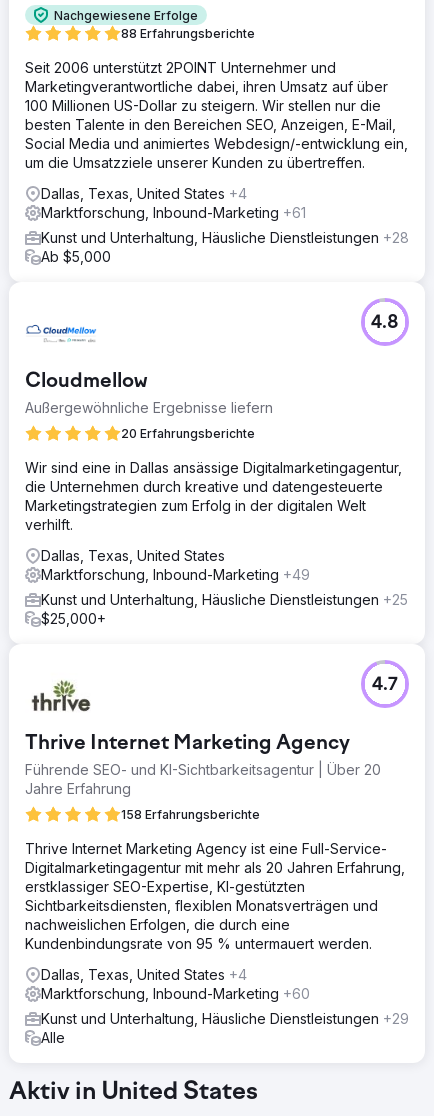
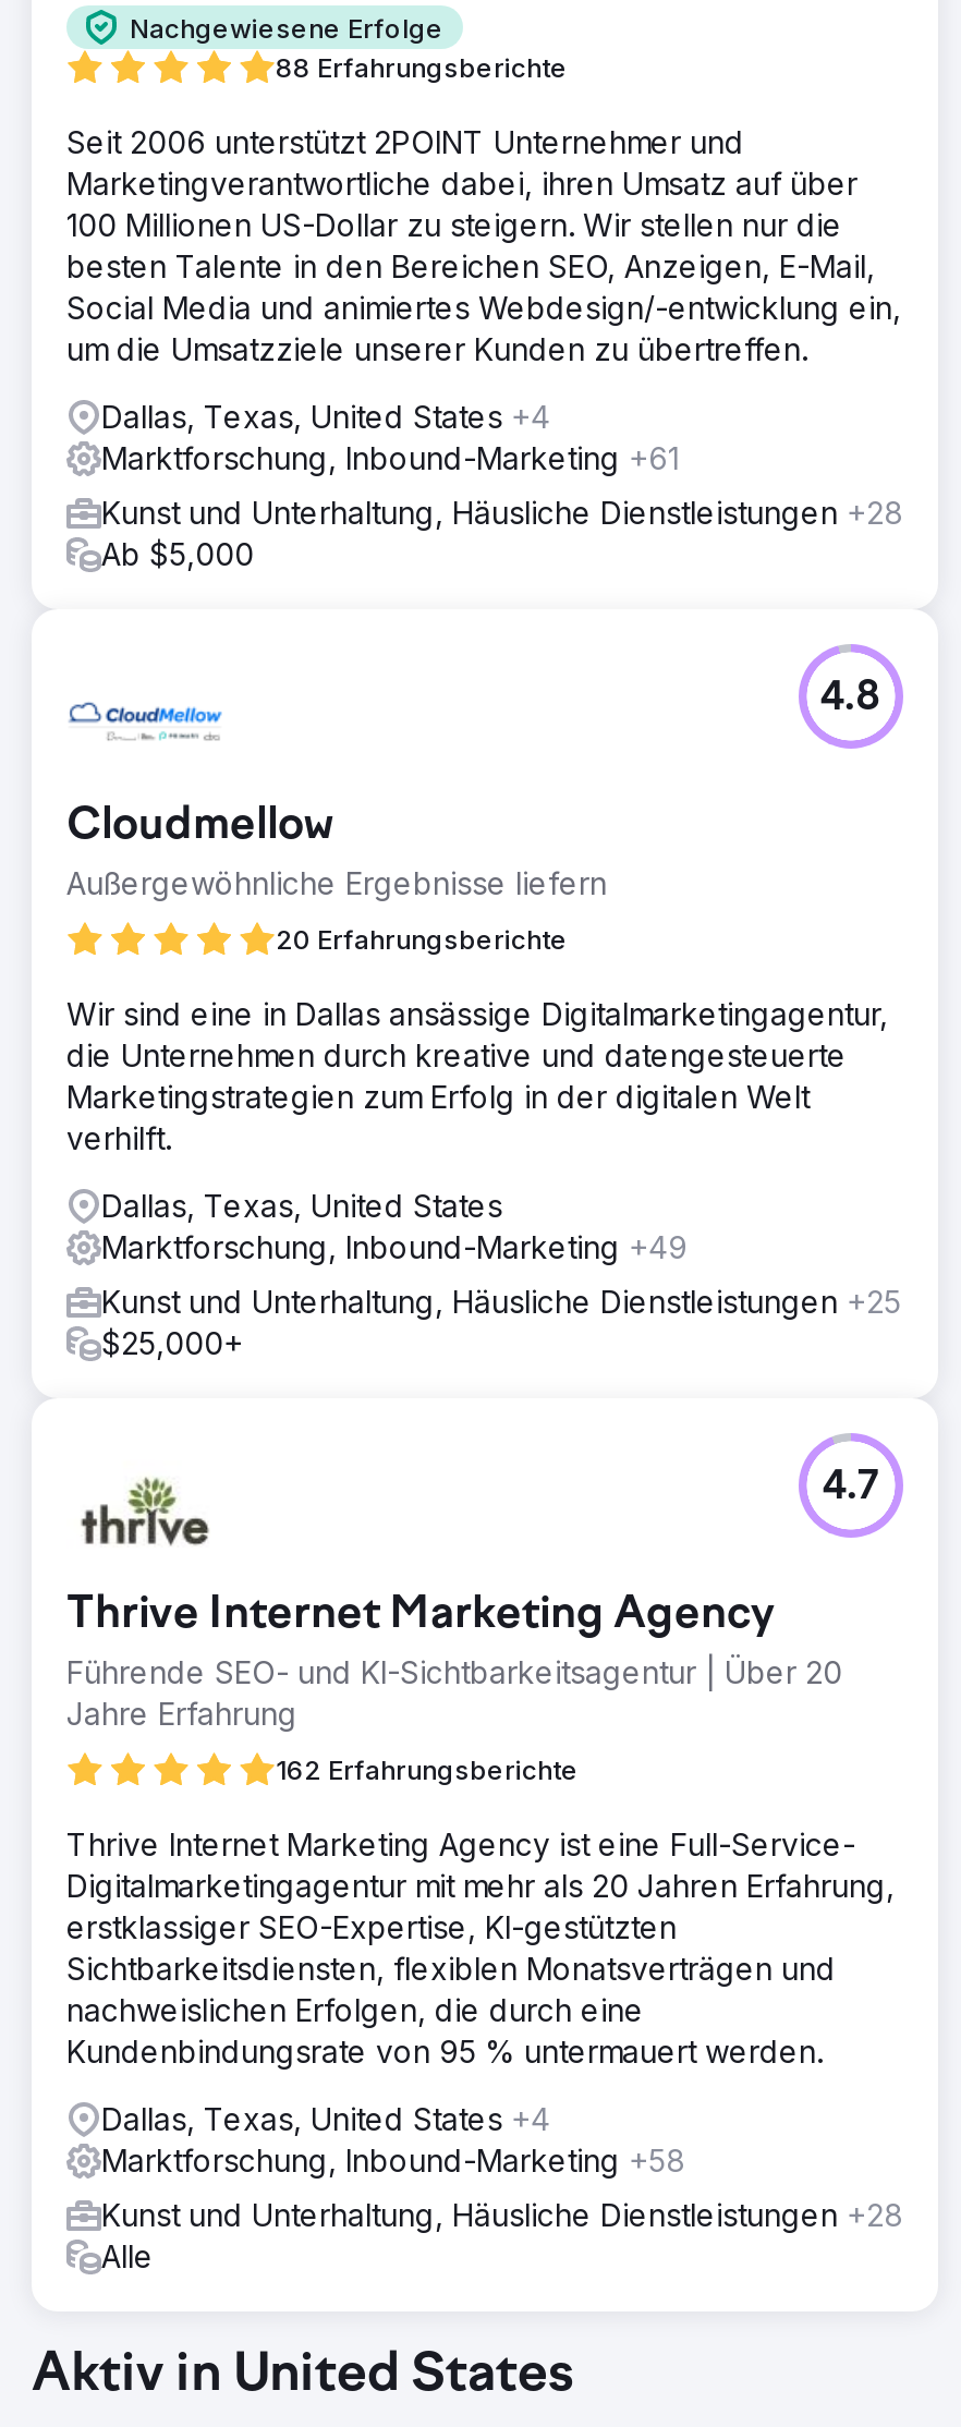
- 158 Erfahrungsberichte
+ 162 Erfahrungsberichte

- Marktforschung, Inbound-Marketing +60
+ Marktforschung, Inbound-Marketing +58

- Kunst und Unterhaltung, Häusliche Dienstleistungen +29
+ Kunst und Unterhaltung, Häusliche Dienstleistungen +28
